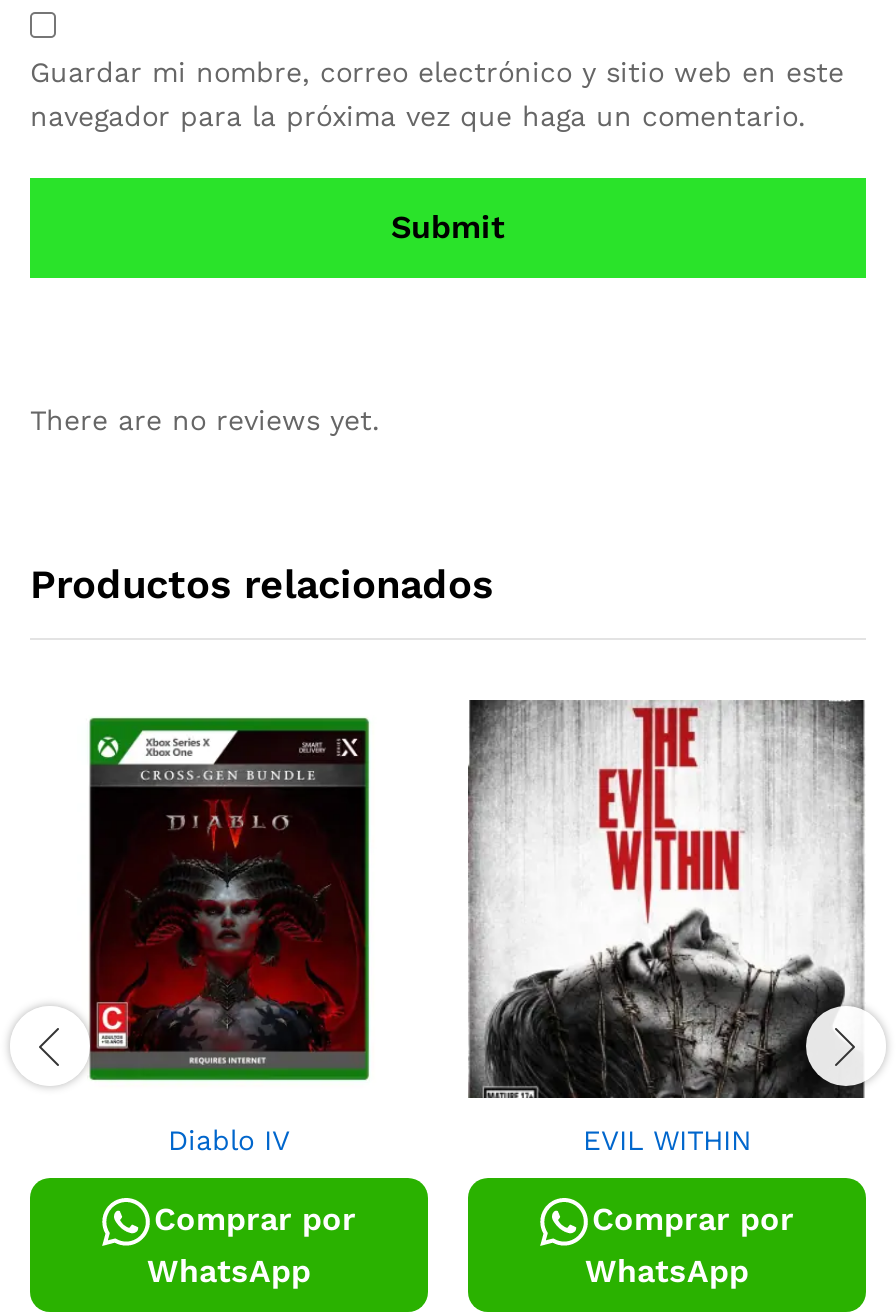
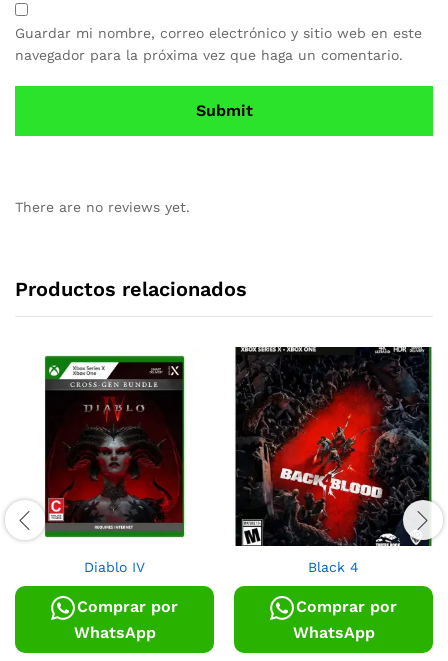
- [image]
- EVIL WITHIN
+ [image]
+ Black 4
